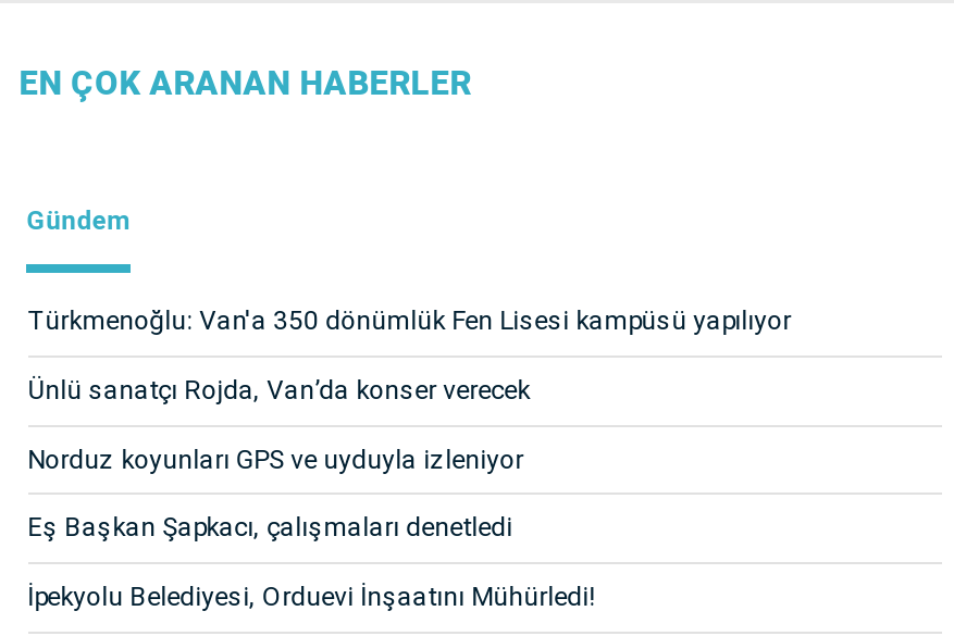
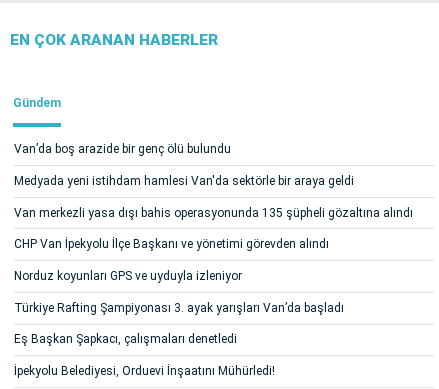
- Türkmenoğlu: Van'a 350 dönümlük Fen Lisesi kampüsü yapılıyor
- Ünlü sanatçı Rojda, Van’da konser verecek
+ Van’da boş arazide bir genç ölü bulundu
+ Medyada yeni istihdam hamlesi Van'da sektörle bir araya geldi
+ Van merkezli yasa dışı bahis operasyonunda 135 şüpheli gözaltına alındı
+ CHP Van İpekyolu İlçe Başkanı ve yönetimi görevden alındı

+ Türkiye Rafting Şampiyonası 3. ayak yarışları Van’da başladı
